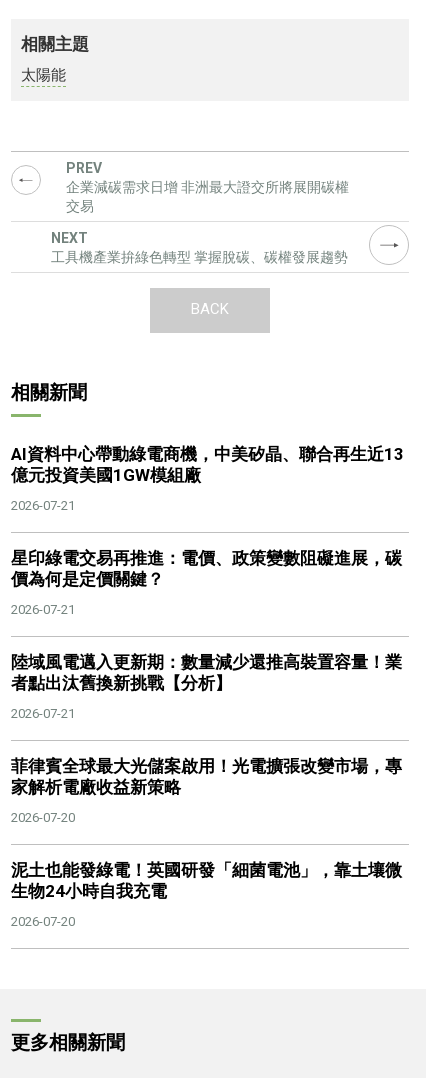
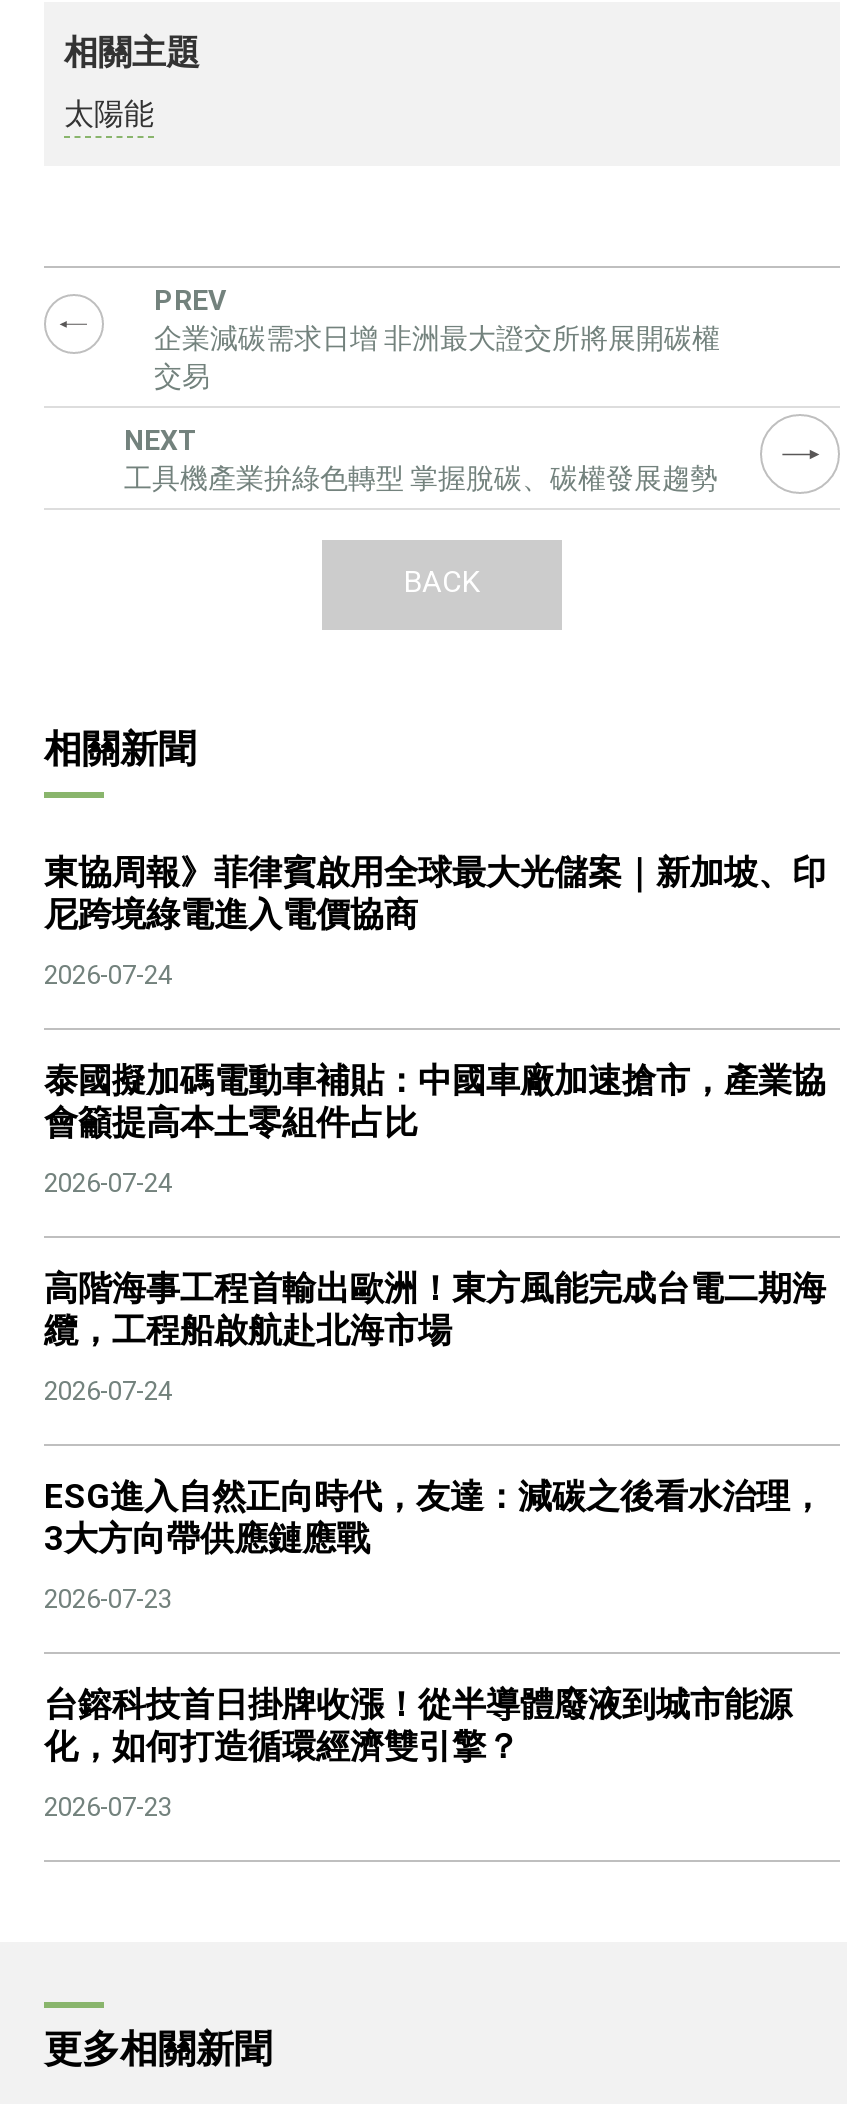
- AI資料中心帶動綠電商機，中美矽晶、聯合再生近13
- 億元投資美國1GW模組廠
+ 東協周報》菲律賓啟用全球最大光儲案｜新加坡、印
+ 尼跨境綠電進入電價協商

- 2026-07-21
+ 2026-07-24

- 星印綠電交易再推進：電價、政策變數阻礙進展，碳
- 價為何是定價關鍵？
+ 泰國擬加碼電動車補貼：中國車廠加速搶市，產業協
+ 會籲提高本土零組件占比

- 2026-07-21
+ 2026-07-24

- 陸域風電邁入更新期：數量減少還推高裝置容量！業
- 者點出汰舊換新挑戰【分析】
+ 高階海事工程首輸出歐洲！東方風能完成台電二期海
+ 纜，工程船啟航赴北海市場

- 2026-07-21
+ 2026-07-24

- 菲律賓全球最大光儲案啟用！光電擴張改變市場，專
- 家解析電廠收益新策略
+ ESG進入自然正向時代，友達：減碳之後看水治理，
+ 3大方向帶供應鏈應戰

- 2026-07-20
+ 2026-07-23

- 泥土也能發綠電！英國研發「細菌電池」，靠土壤微
- 生物24小時自我充電
+ 台鎔科技首日掛牌收漲！從半導體廢液到城市能源
+ 化，如何打造循環經濟雙引擎？

- 2026-07-20
+ 2026-07-23
